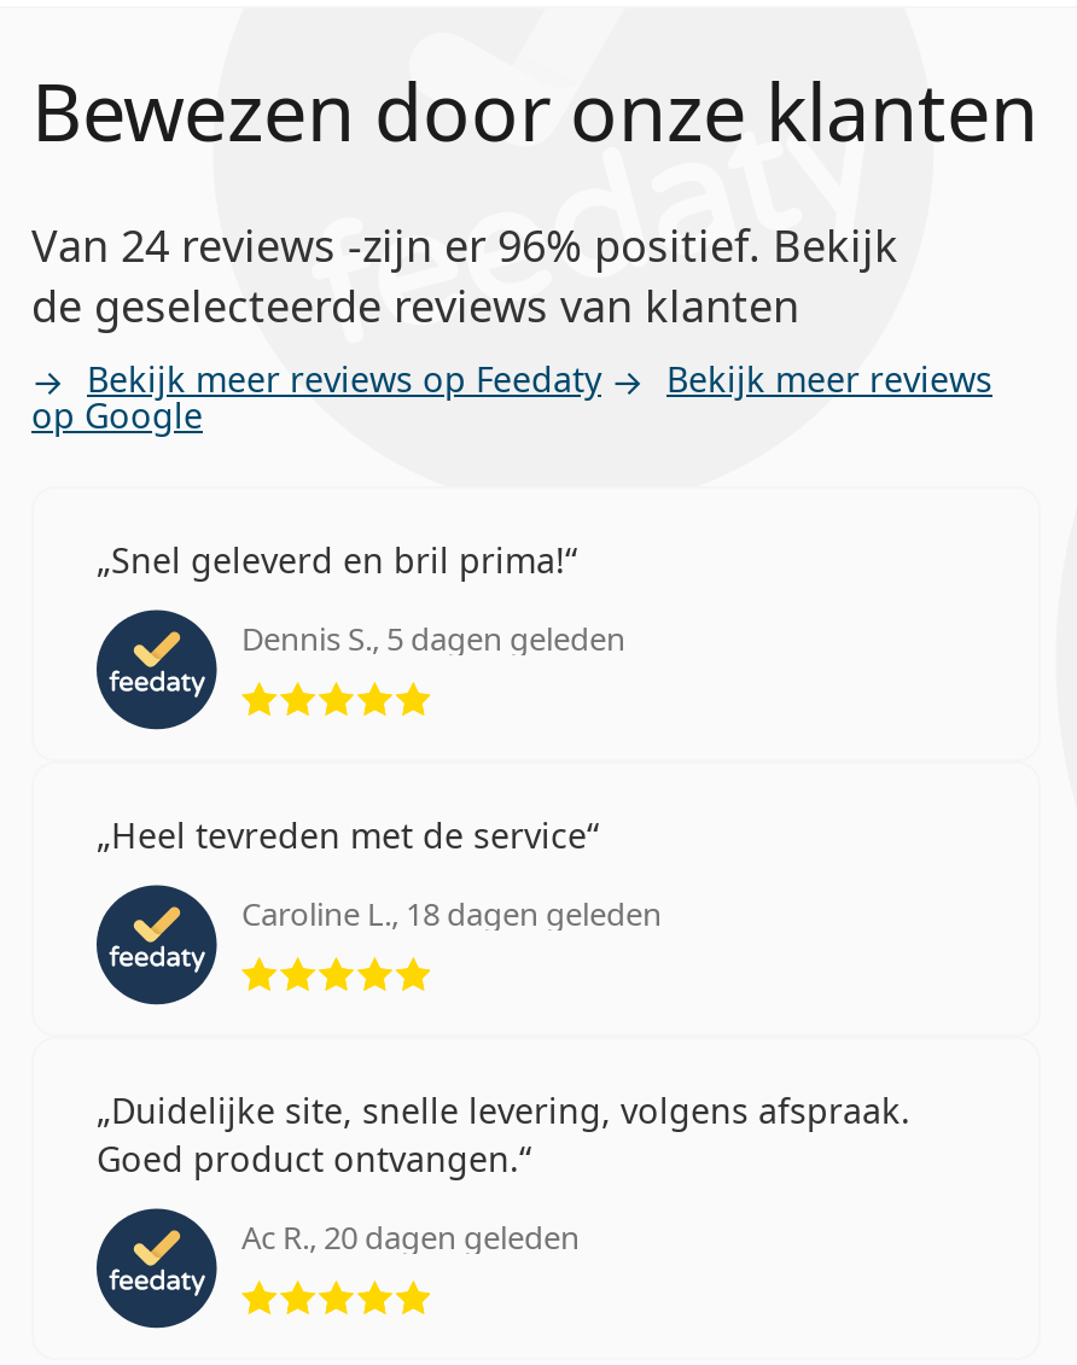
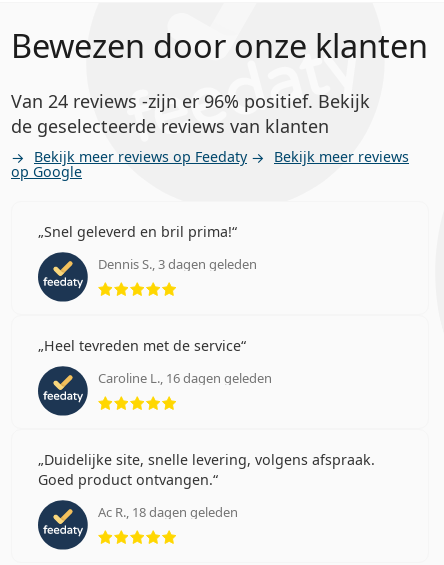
- Dennis S., 5 dagen geleden
+ Dennis S., 3 dagen geleden

- Caroline L., 18 dagen geleden
+ Caroline L., 16 dagen geleden

- Ac R., 20 dagen geleden
+ Ac R., 18 dagen geleden
